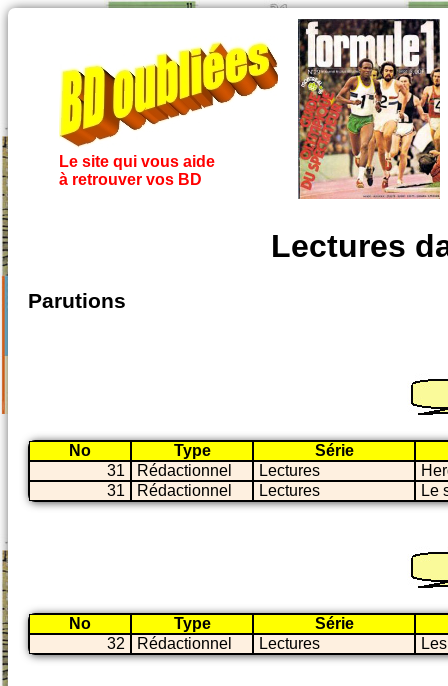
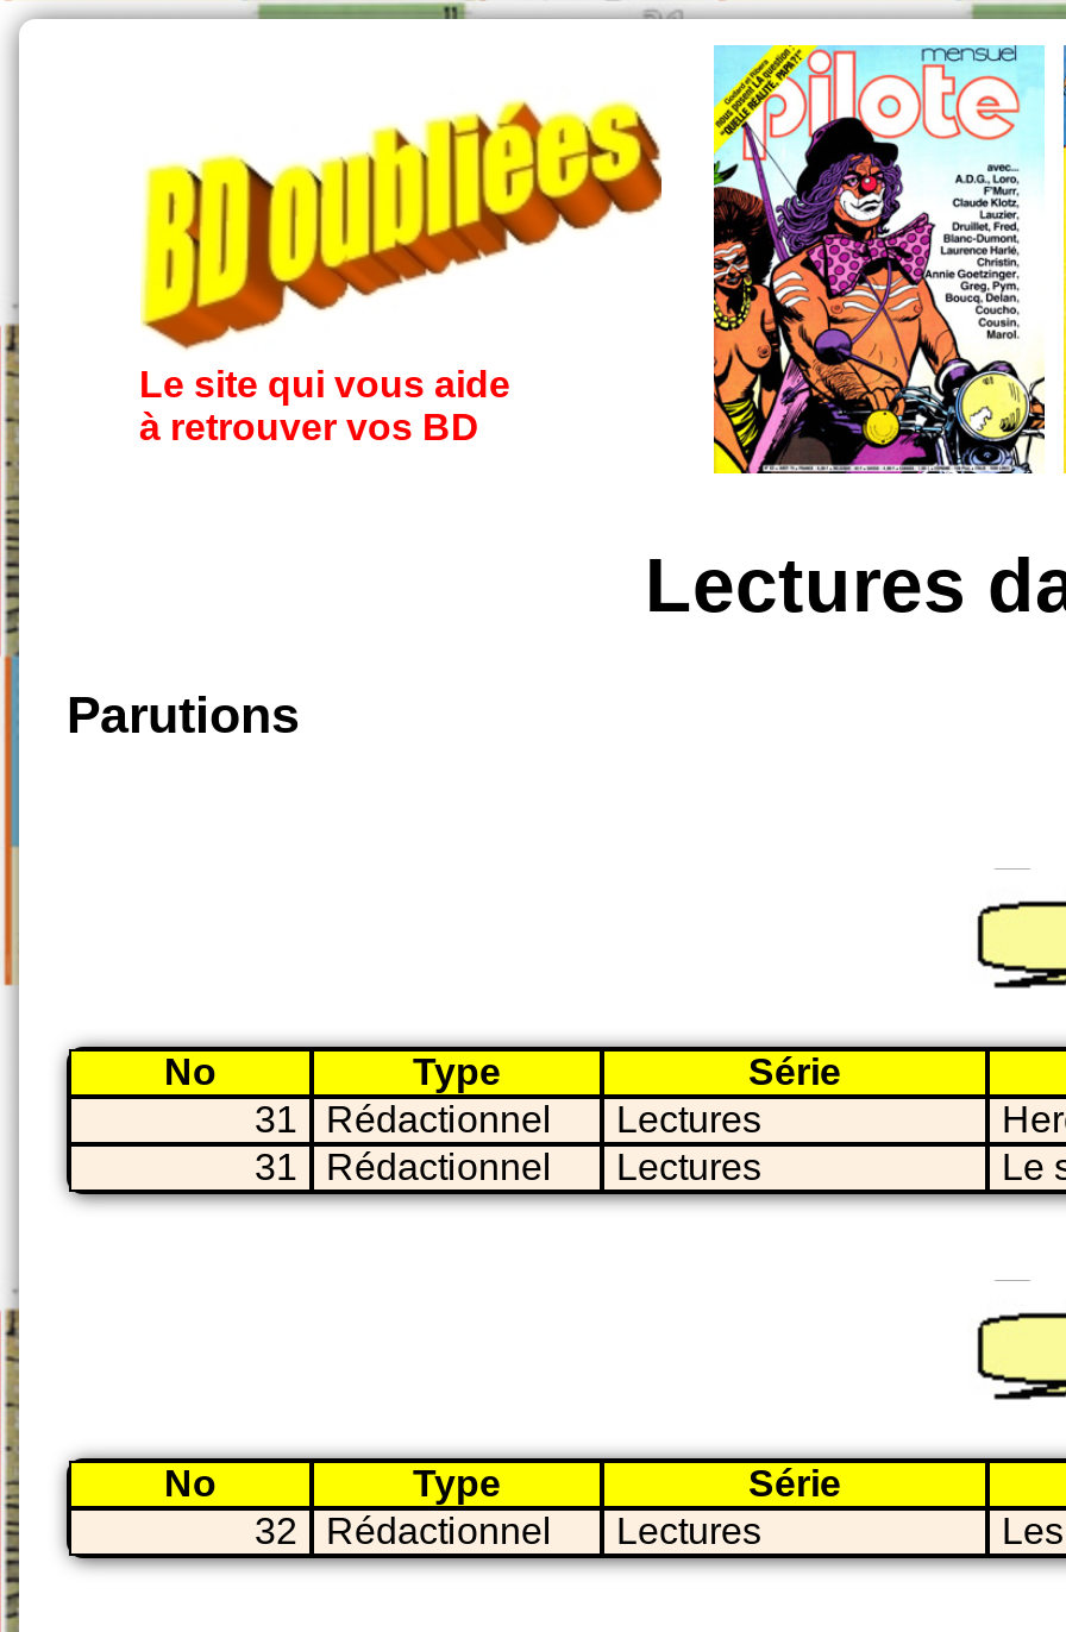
- [image]
+ [image]
